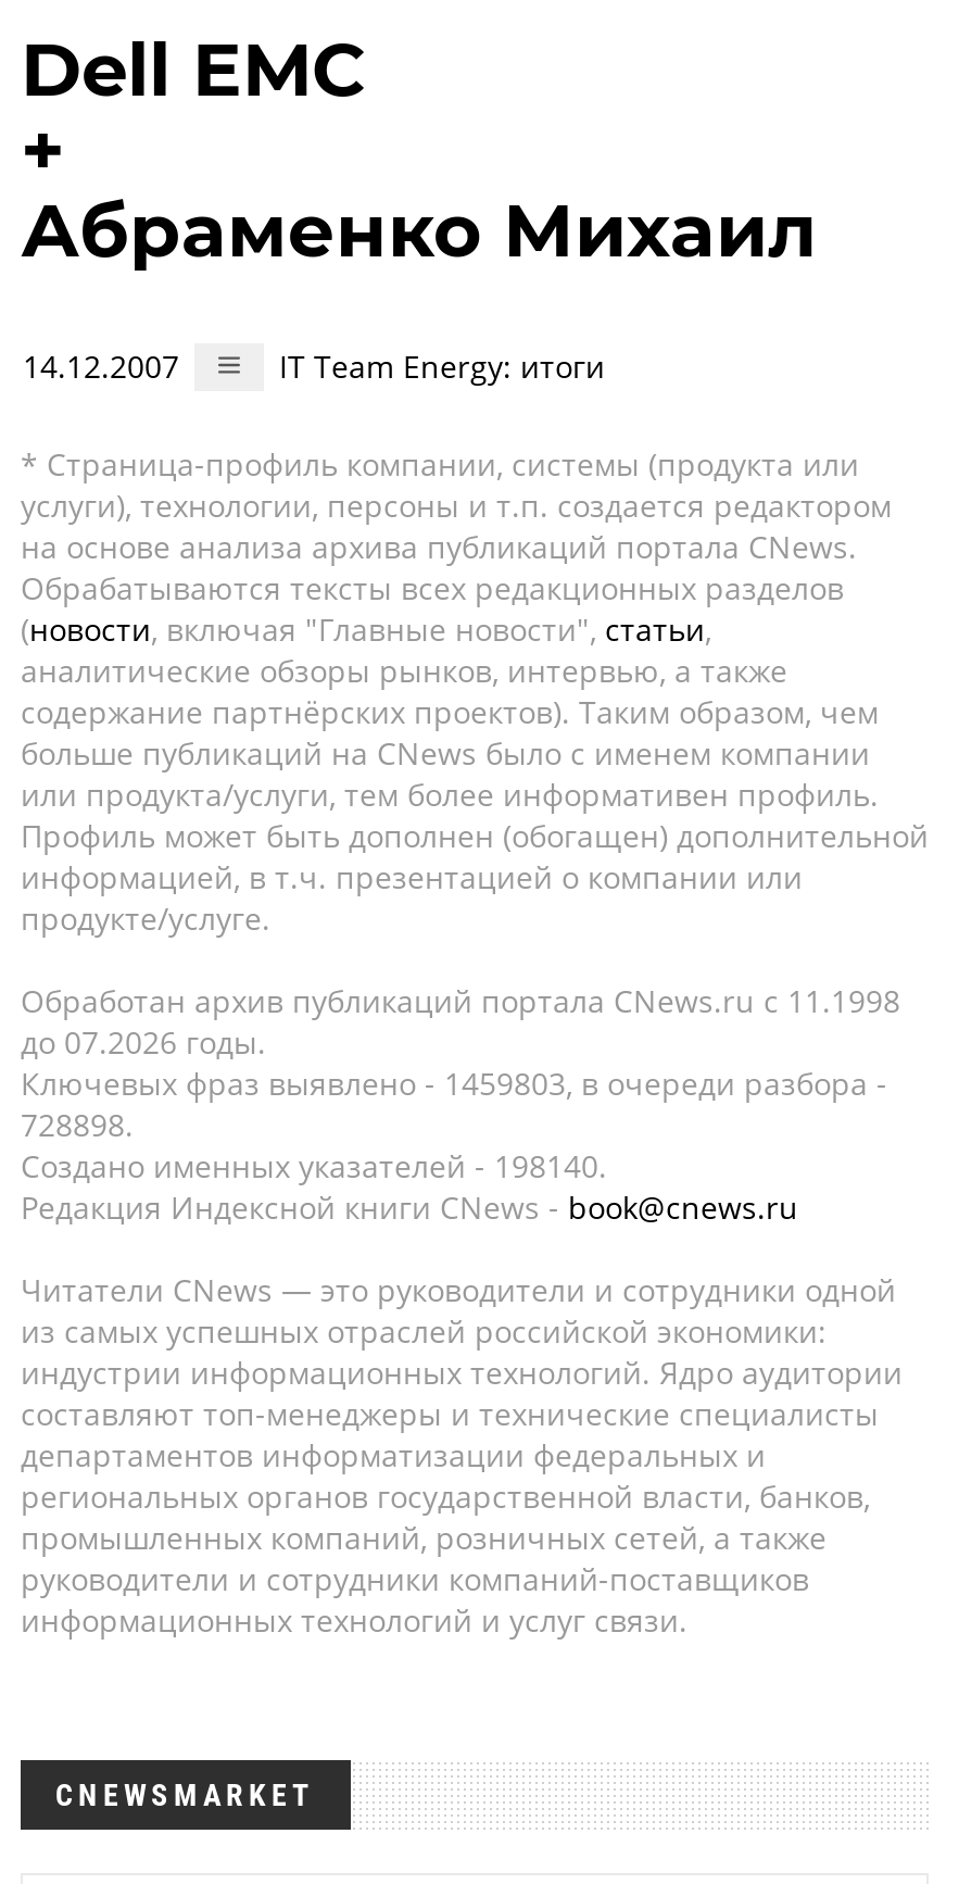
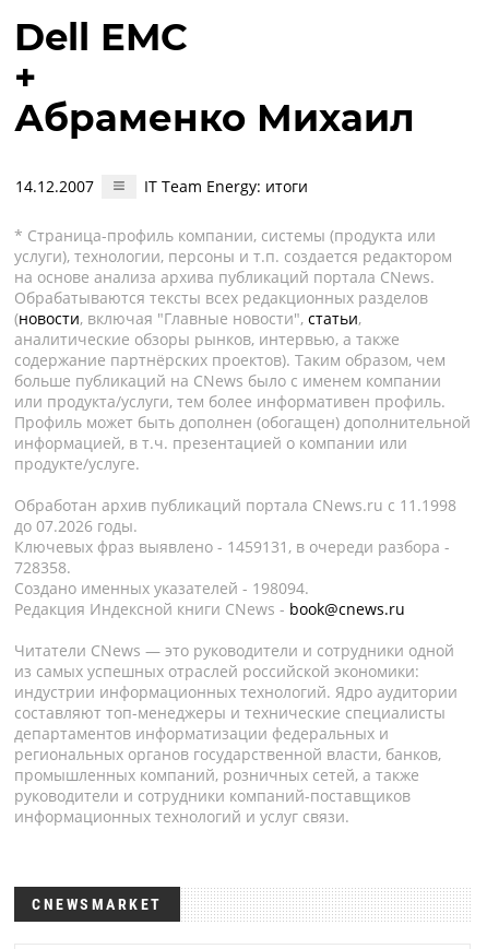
- Ключевых фраз выявлено - 1459803, в очереди разбора -
+ Ключевых фраз выявлено - 1459131, в очереди разбора -

- 728898.
+ 728358.

- Создано именных указателей - 198140.
+ Создано именных указателей - 198094.
